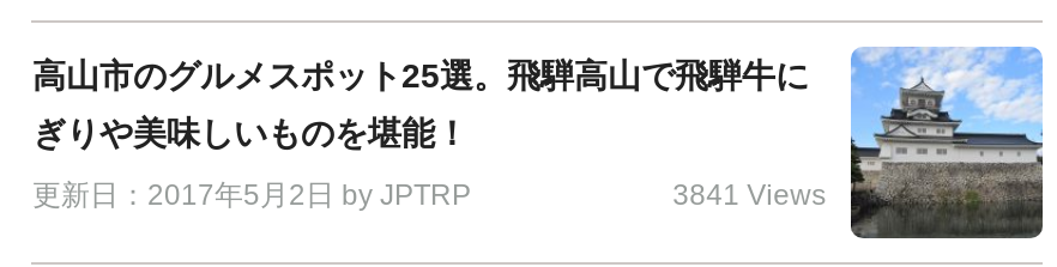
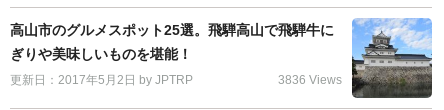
- 3841 Views
+ 3836 Views
